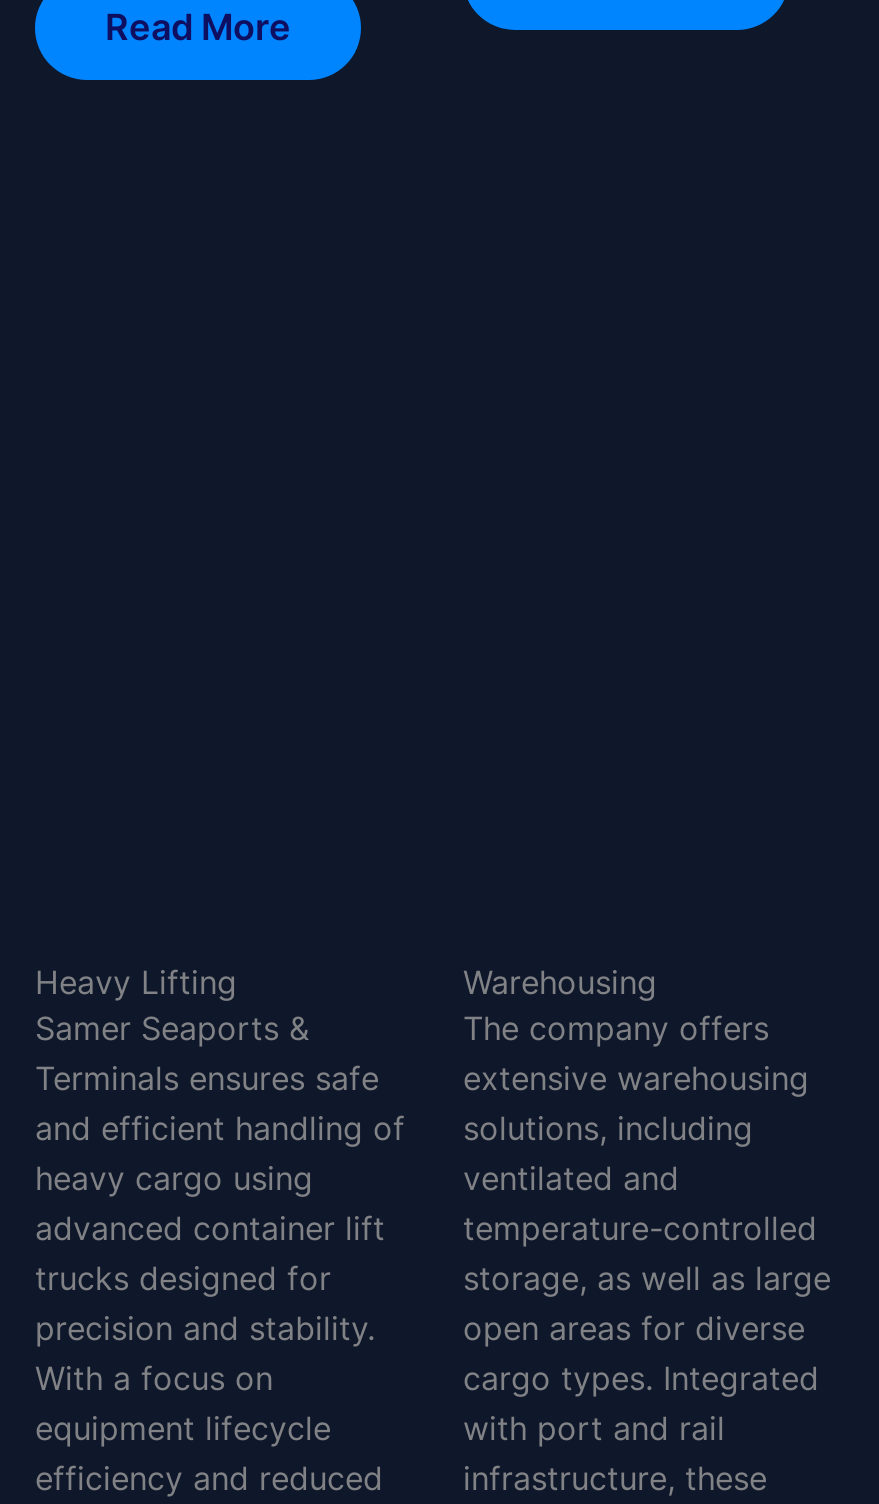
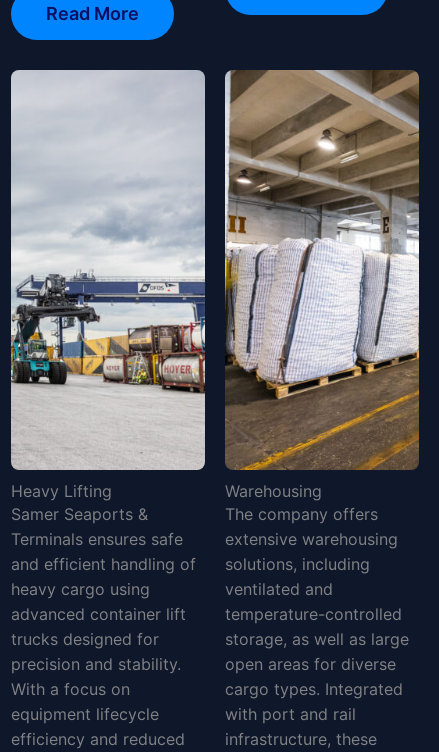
+ [image]

+ [image]
